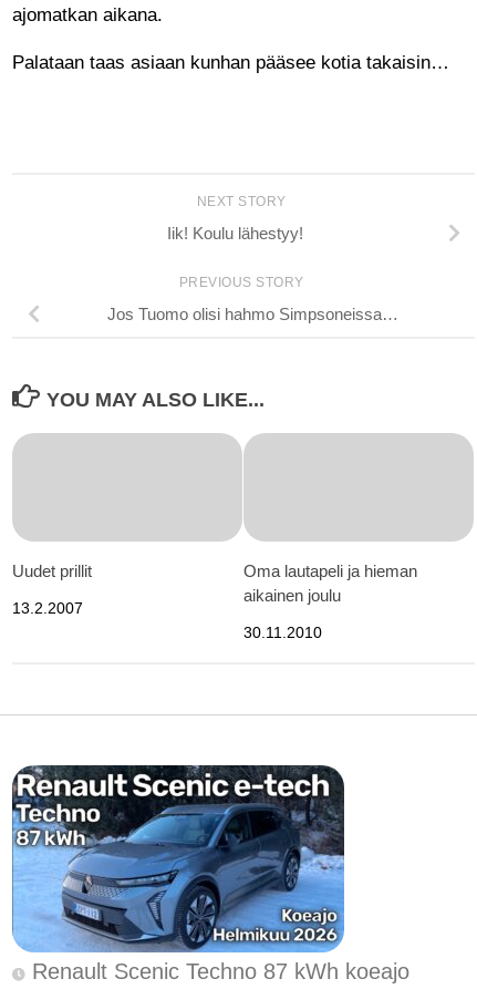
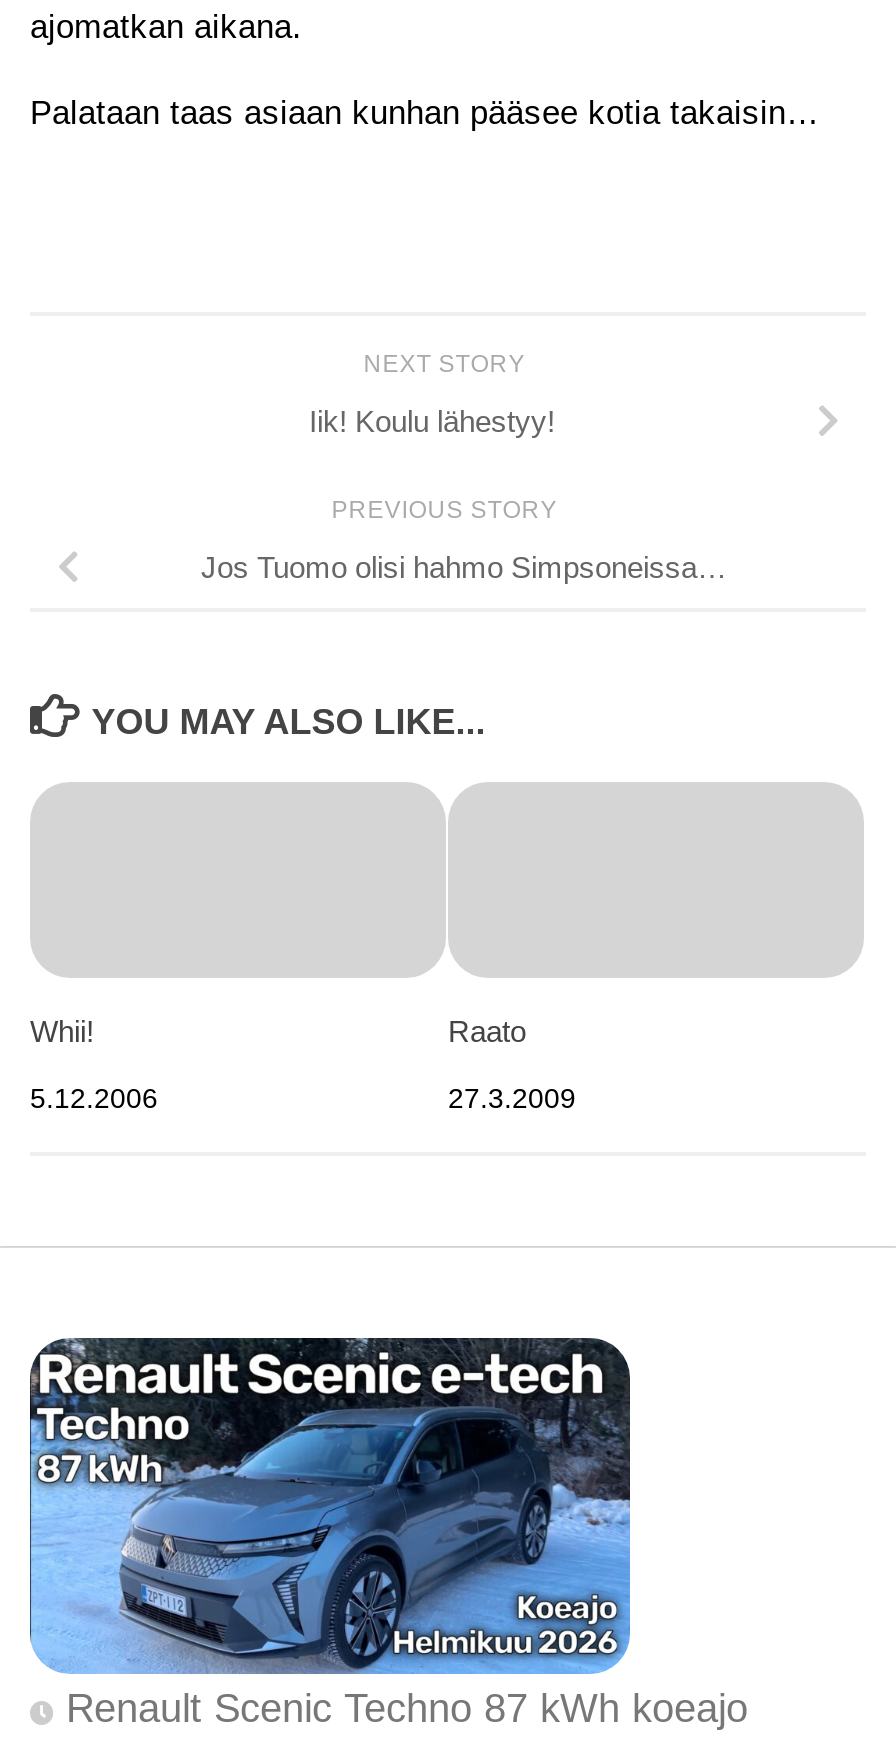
- Uudet prillit
+ Whii!

- Oma lautapeli ja hieman
- aikainen joulu
+ Raato

- 13.2.2007
+ 5.12.2006

- 30.11.2010
+ 27.3.2009
